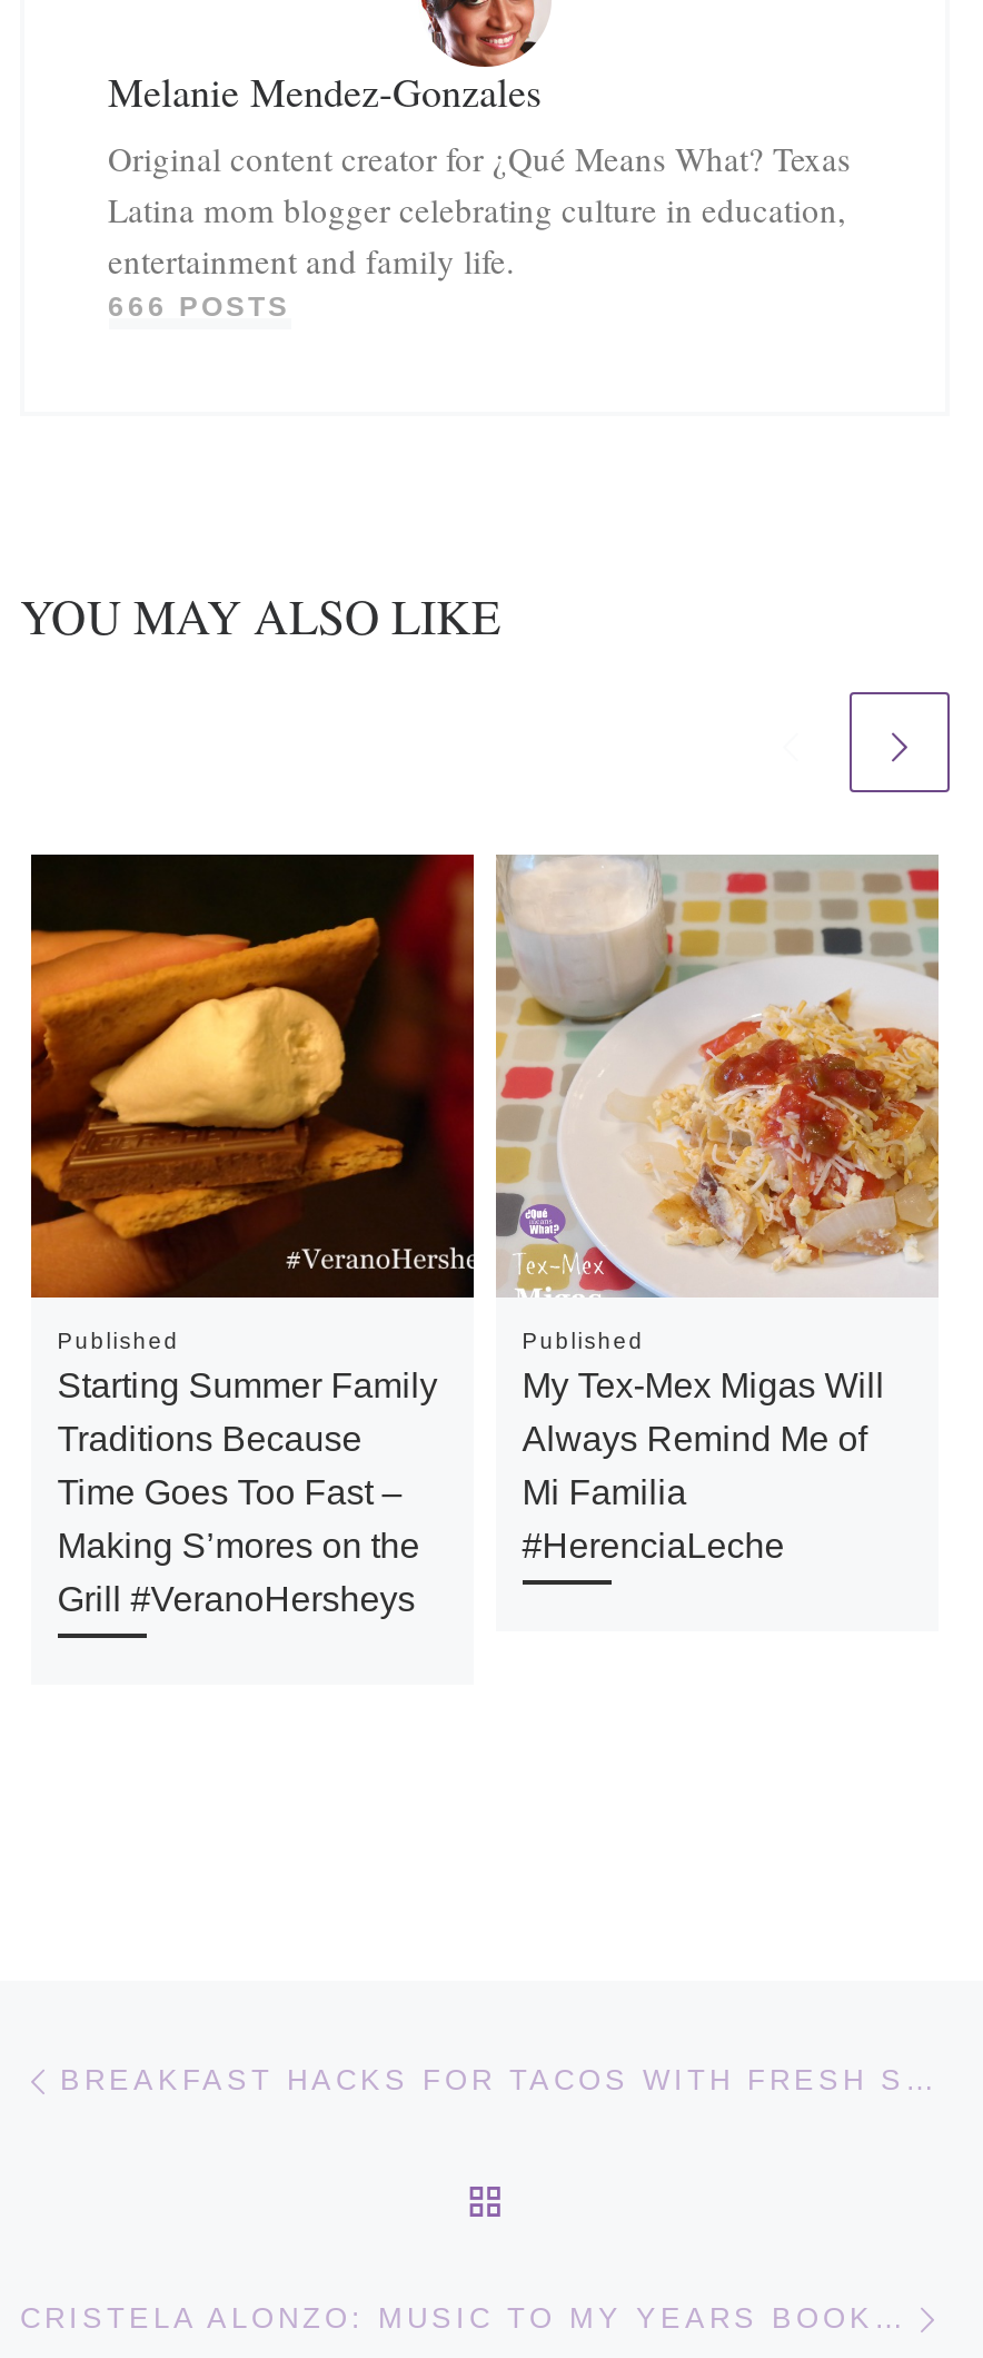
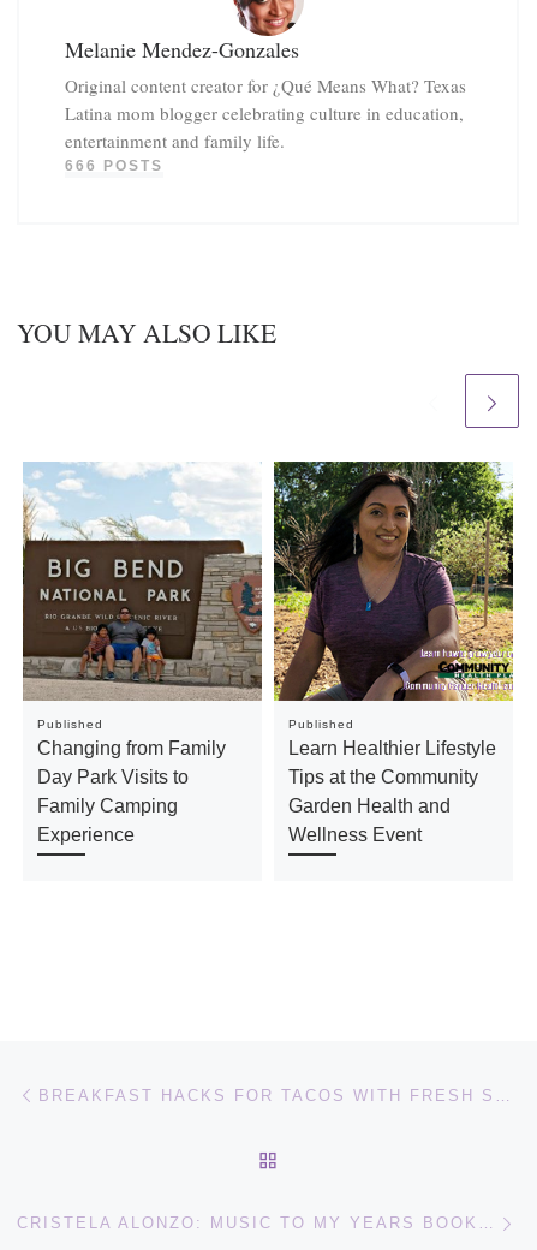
- [image]
- Starting Summer Family
- Traditions Because
- Time Goes Too Fast –
- Making S’mores on the
- Grill #VeranoHersheys
+ [image]
+ Changing from Family
+ Day Park Visits to
+ Family Camping
+ Experience

- [image]
- My Tex-Mex Migas Will
- Always Remind Me of
- Mi Familia
- #HerenciaLeche
+ [image]
+ Learn Healthier Lifestyle
+ Tips at the Community
+ Garden Health and
+ Wellness Event
